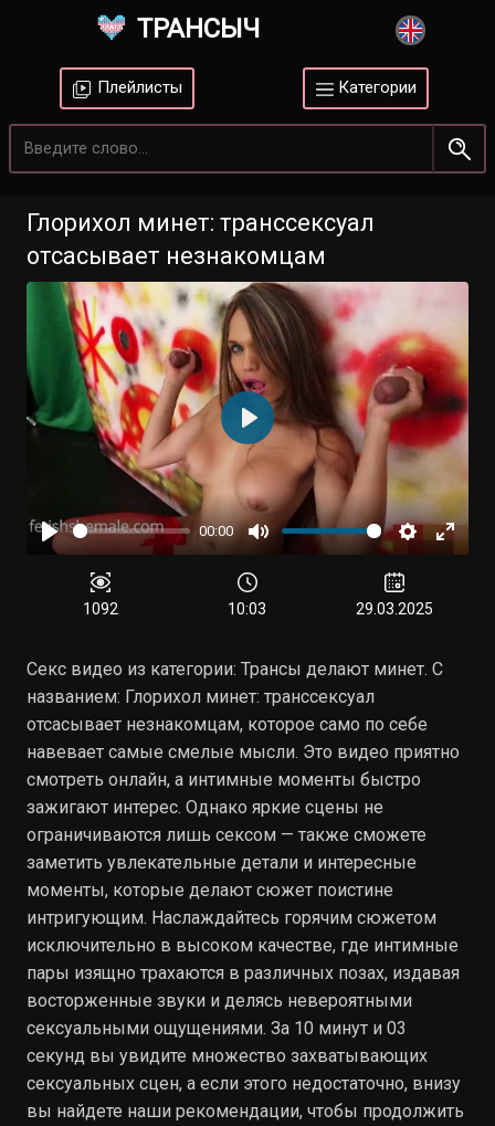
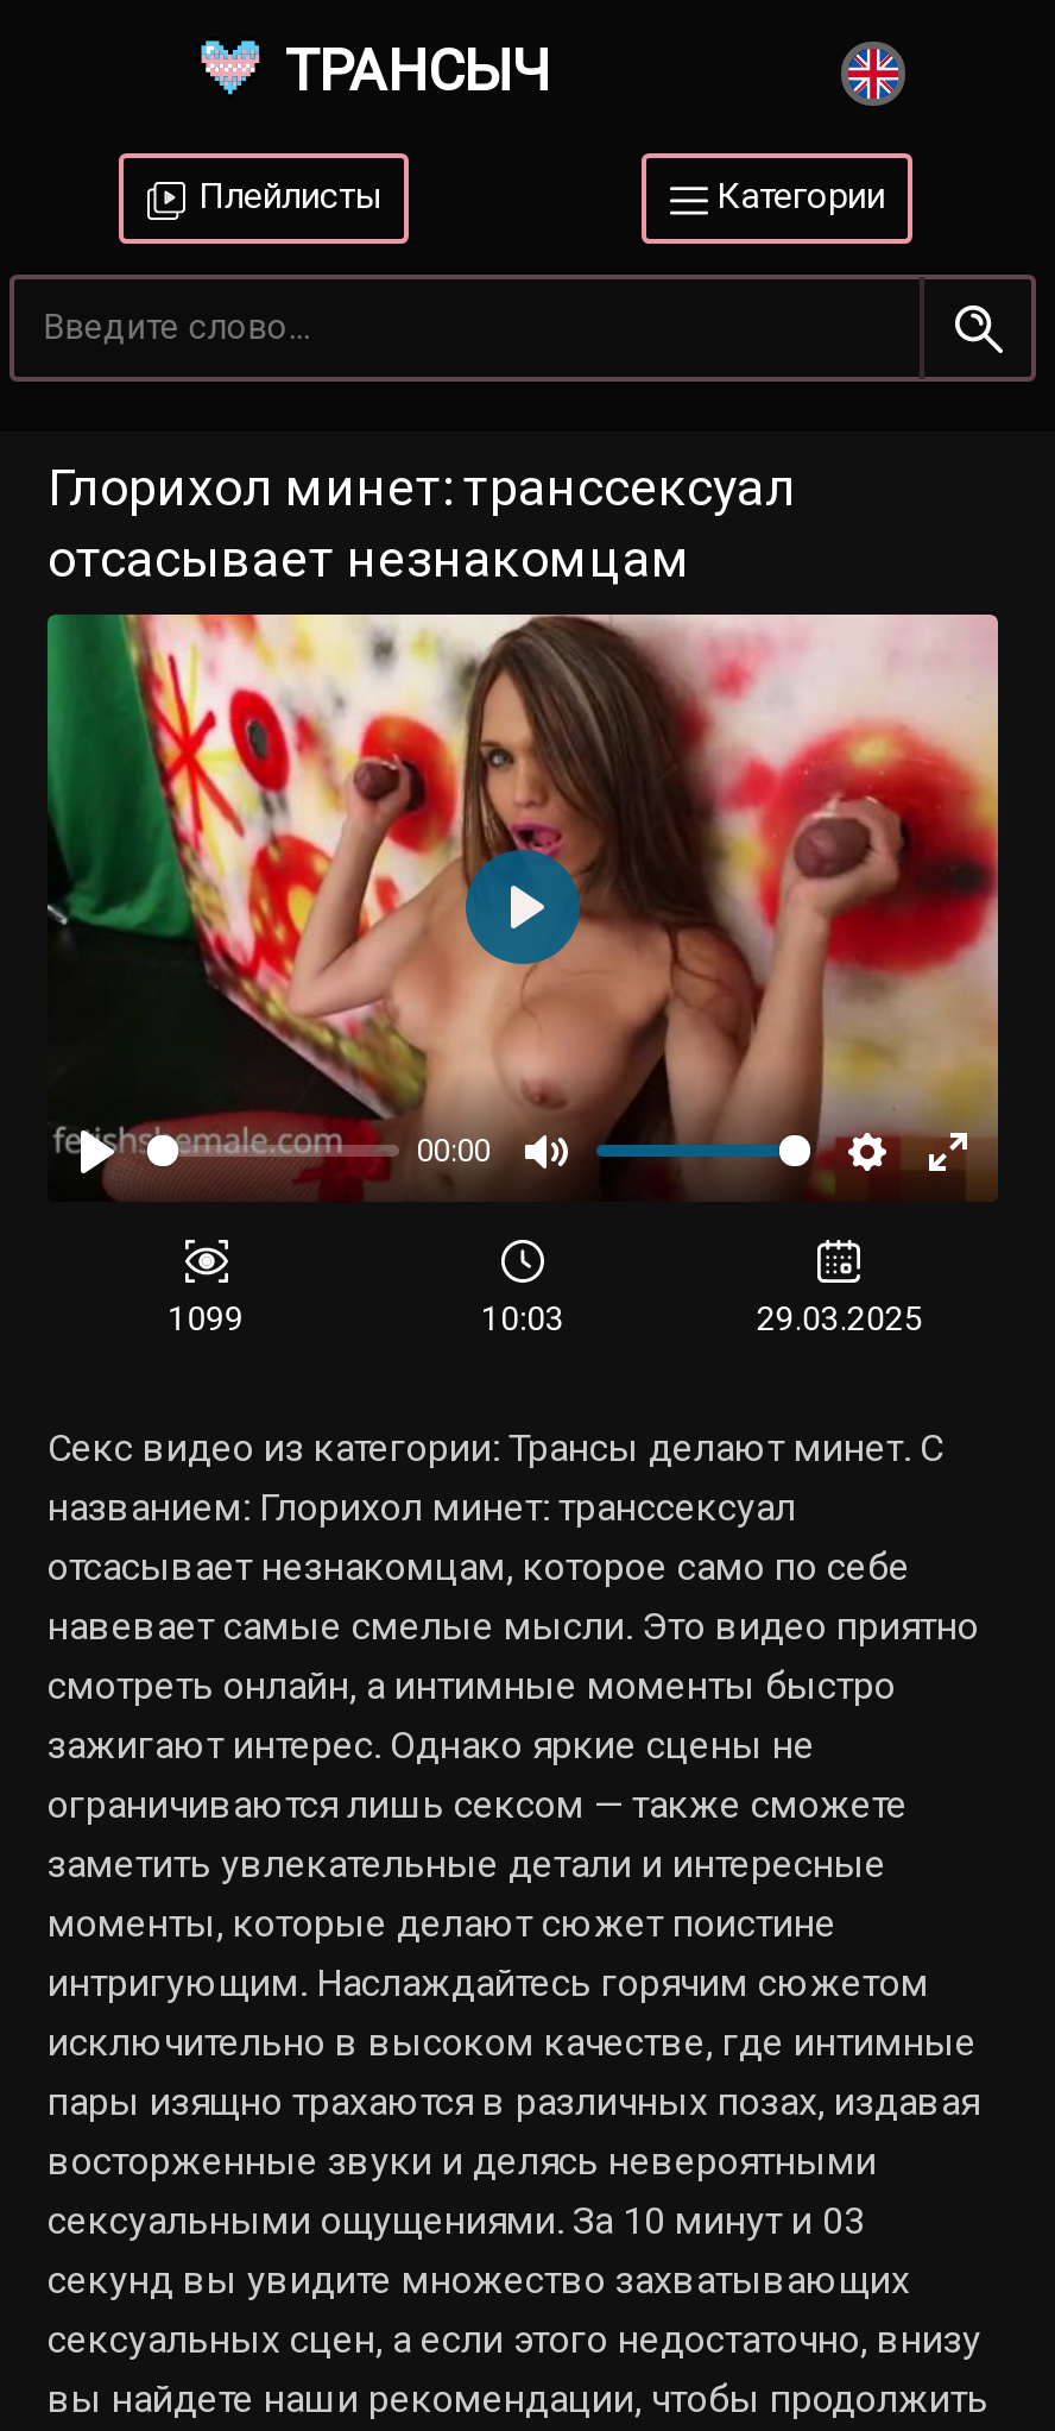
- 1092
+ 1099
